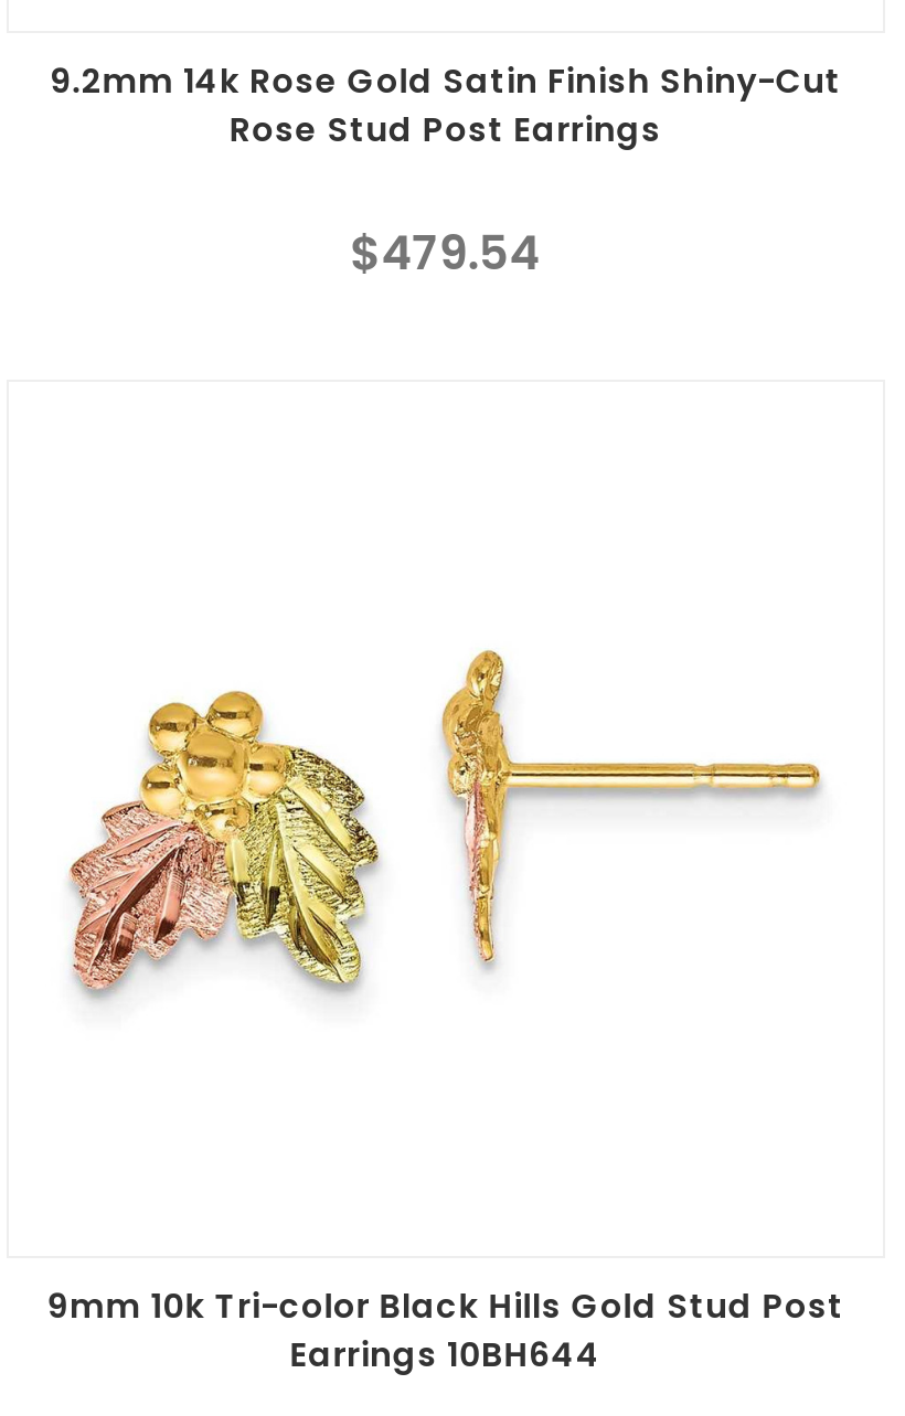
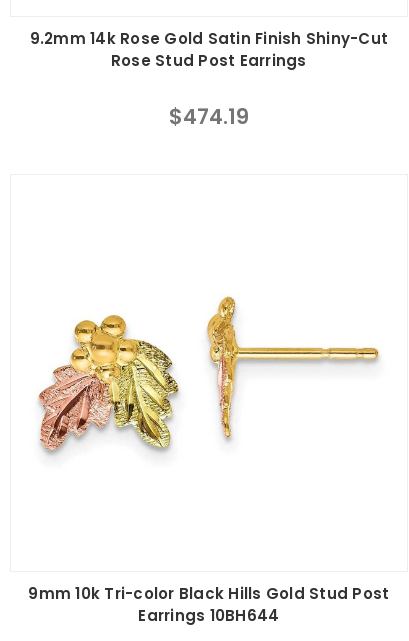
- $479.54
+ $474.19
